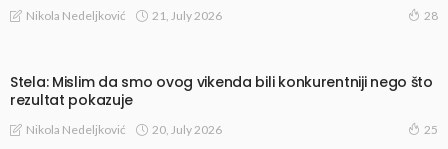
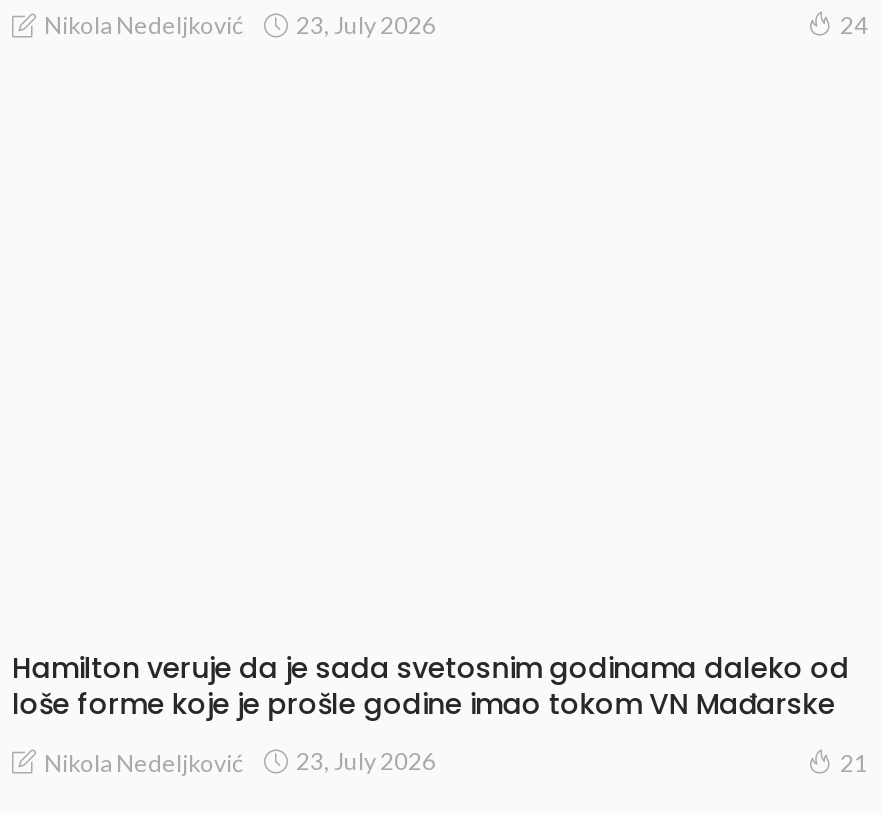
- 21, July 2026
- 28
+ 23, July 2026
+ 24

- Stela: Mislim da smo ovog vikenda bili konkurentniji nego što
- rezultat pokazuje
+ Hamilton veruje da je sada svetosnim godinama daleko od
+ loše forme koje je prošle godine imao tokom VN Mađarske

- 20, July 2026
- 25
+ 23, July 2026
+ 21
